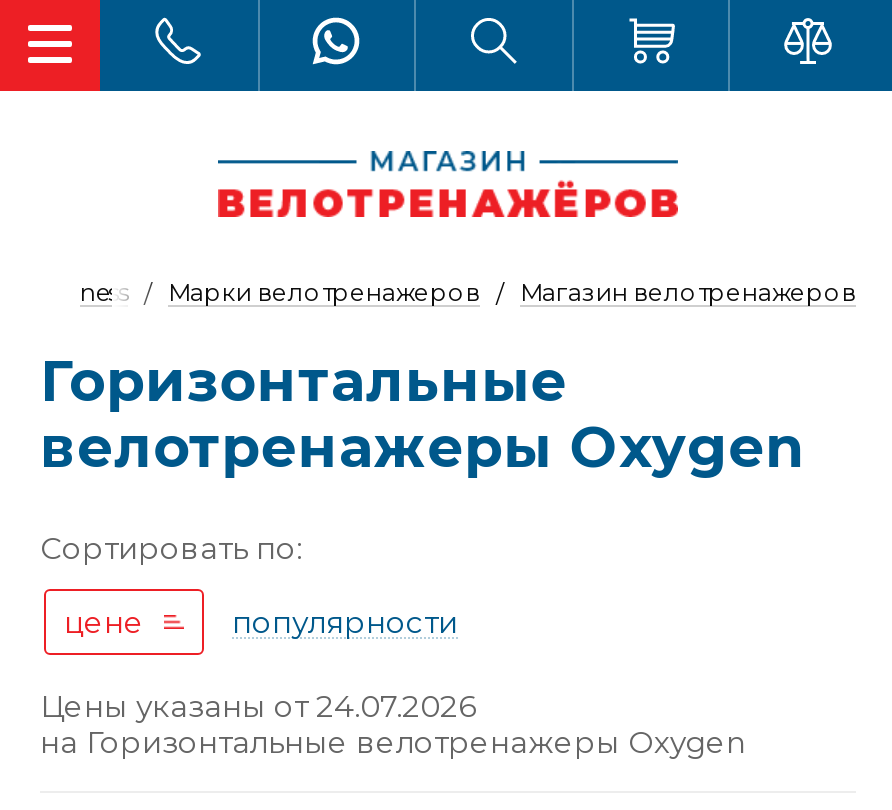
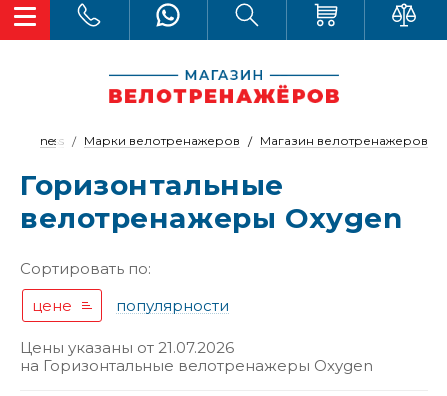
- Цены указаны от 24.07.2026
+ Цены указаны от 21.07.2026
